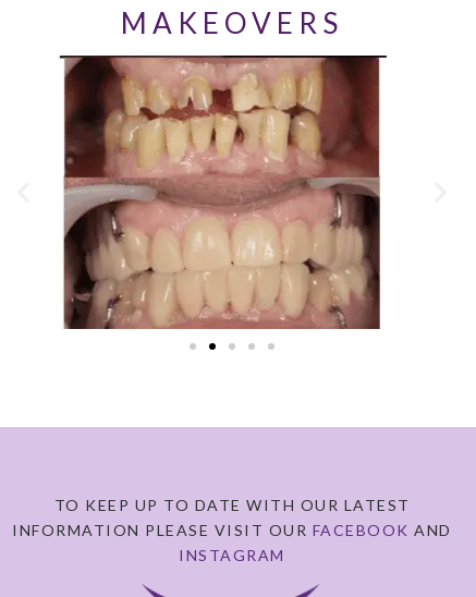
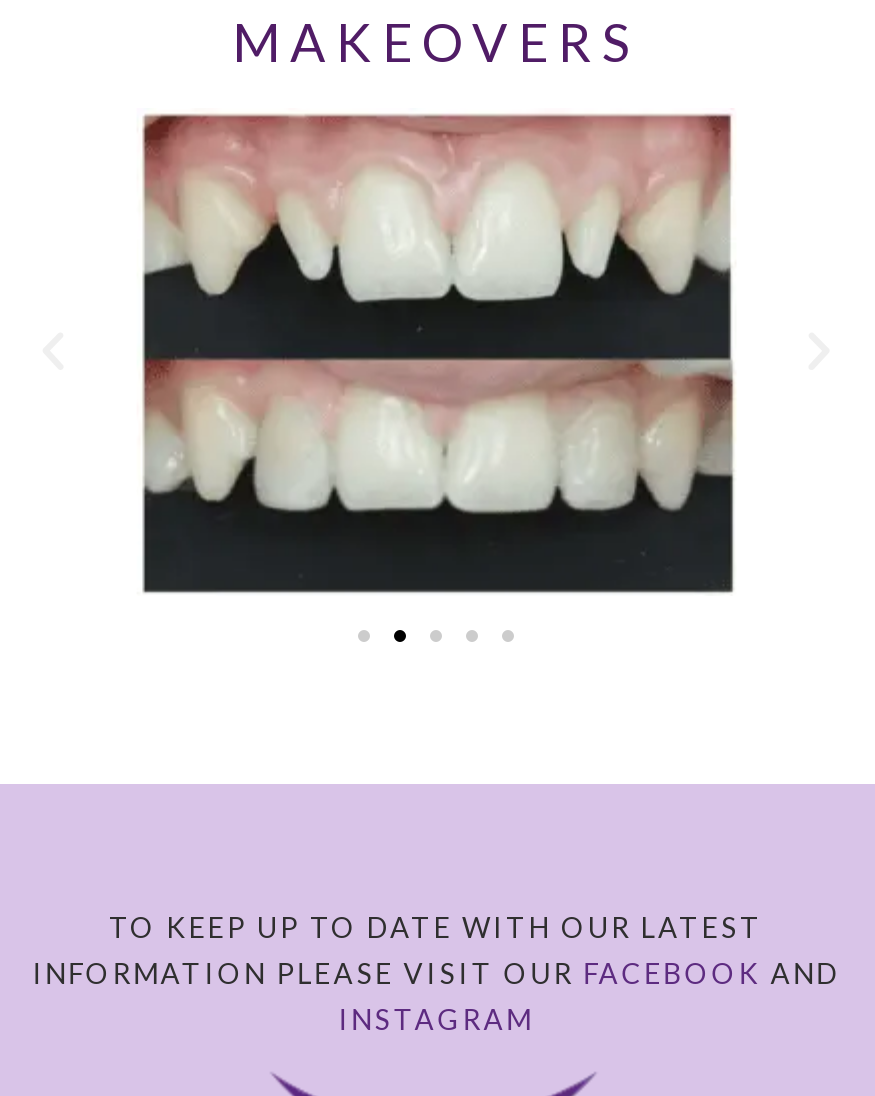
- [image]
+ [image]
